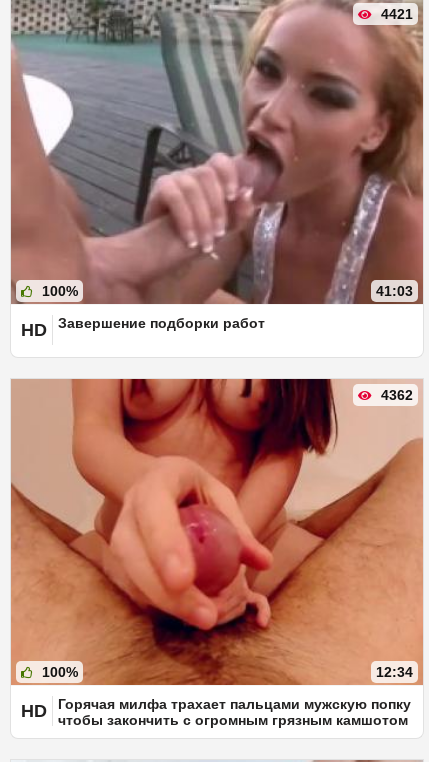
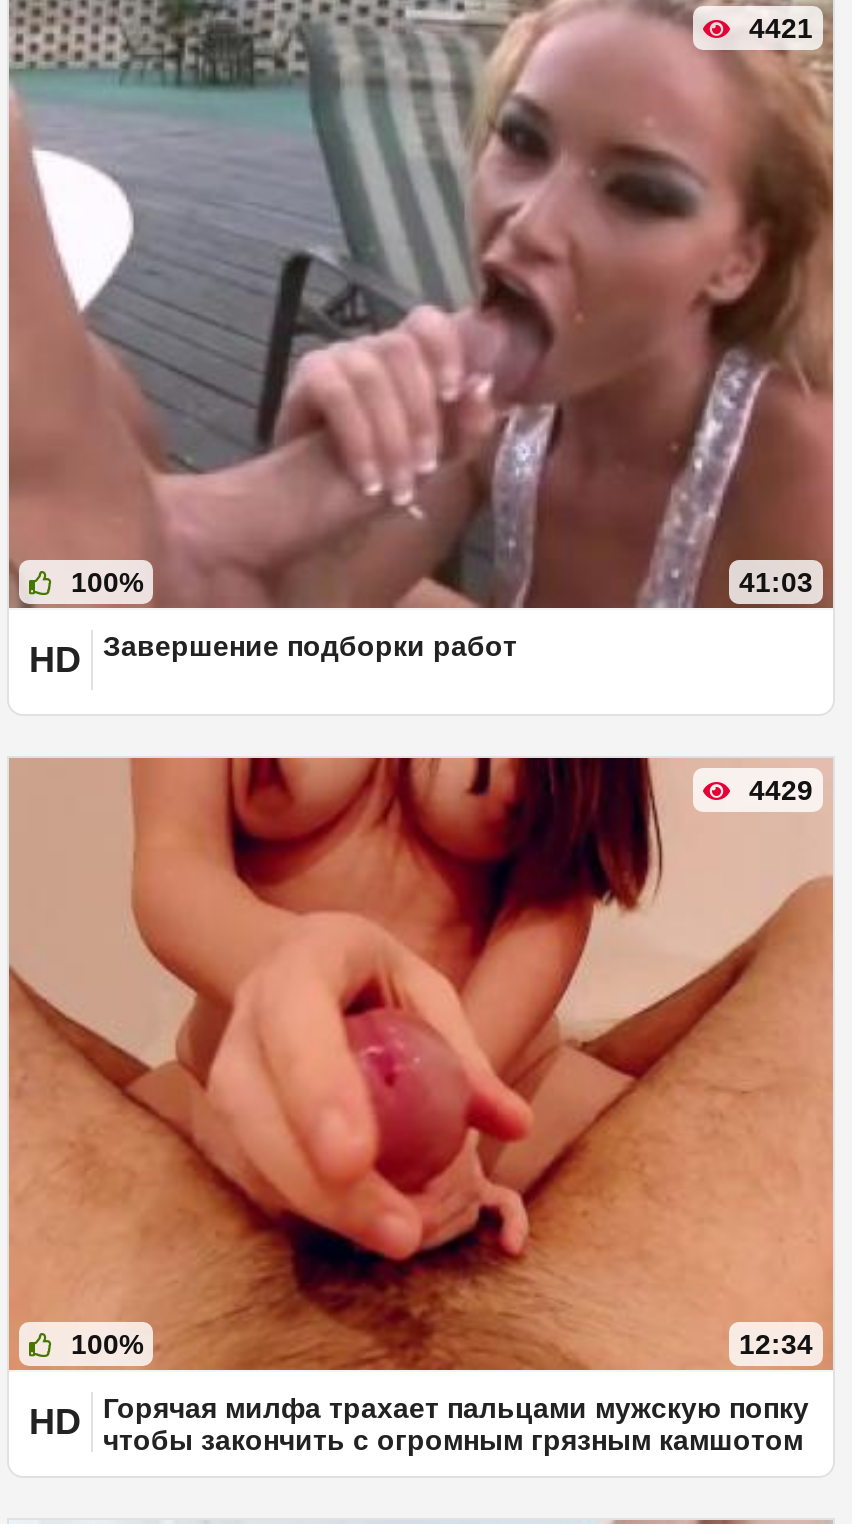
- 4362
+ 4429
